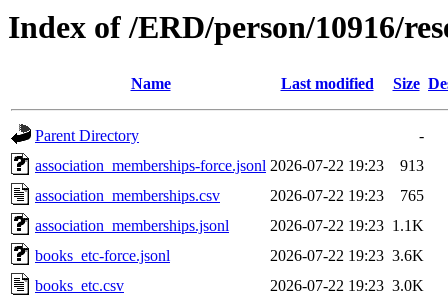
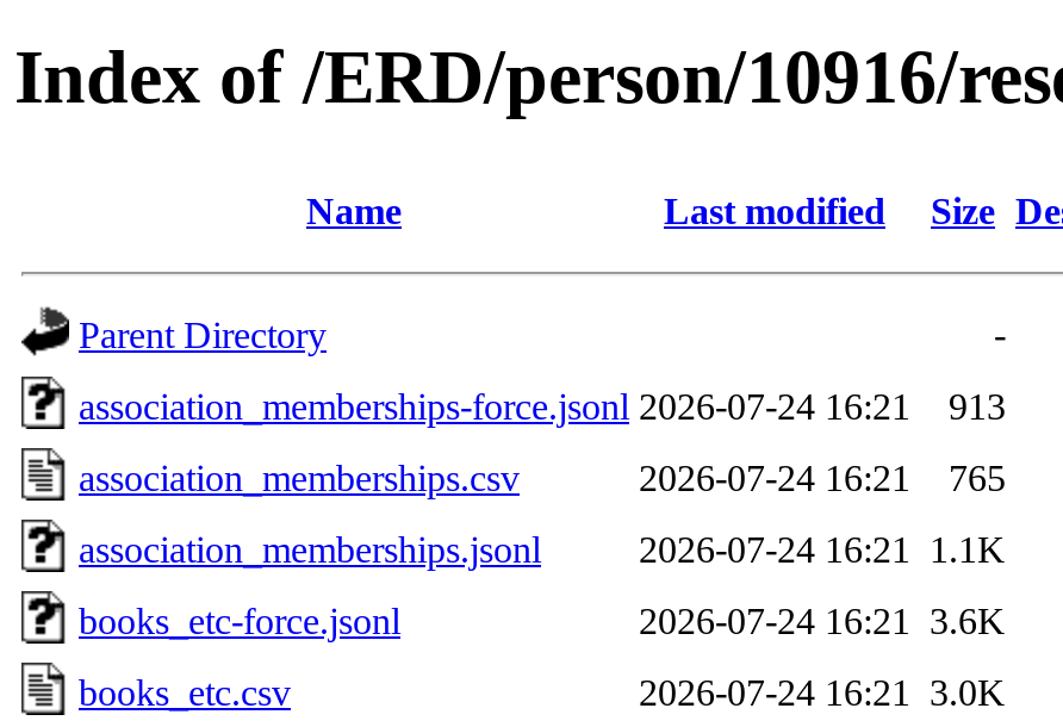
- association_memberships-force.jsonl 2026-07-22 19:23
+ association_memberships-force.jsonl 2026-07-24 16:21

- 2026-07-22 19:23 765
+ 2026-07-24 16:21 765

- 2026-07-22 19:23 1.1K
+ 2026-07-24 16:21 1.1K

- 2026-07-22 19:23 3.6K
+ 2026-07-24 16:21 3.6K

- 2026-07-22 19:23 3.0K
+ 2026-07-24 16:21 3.0K
